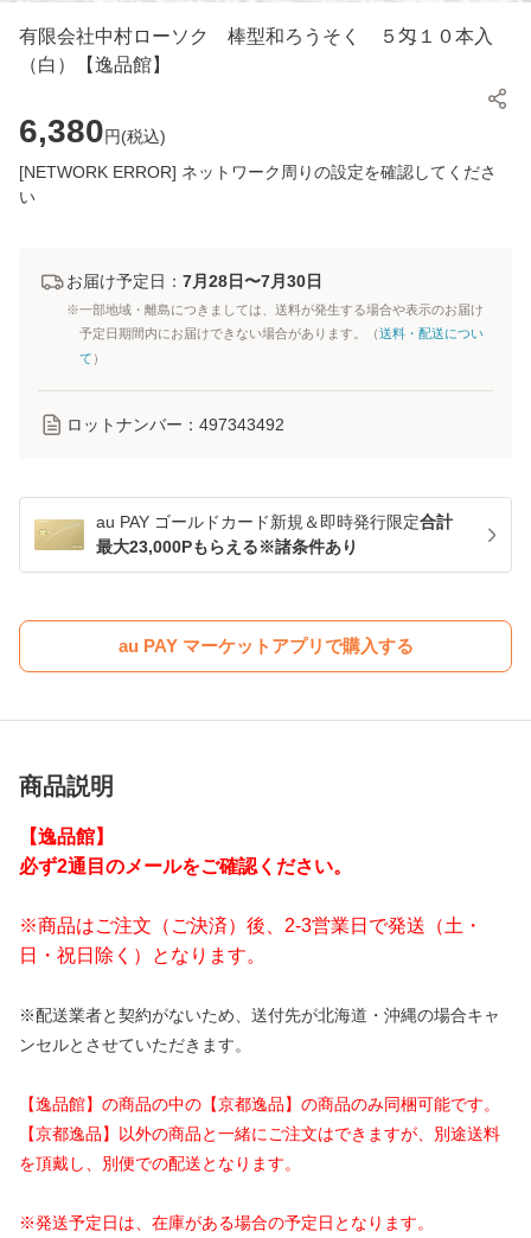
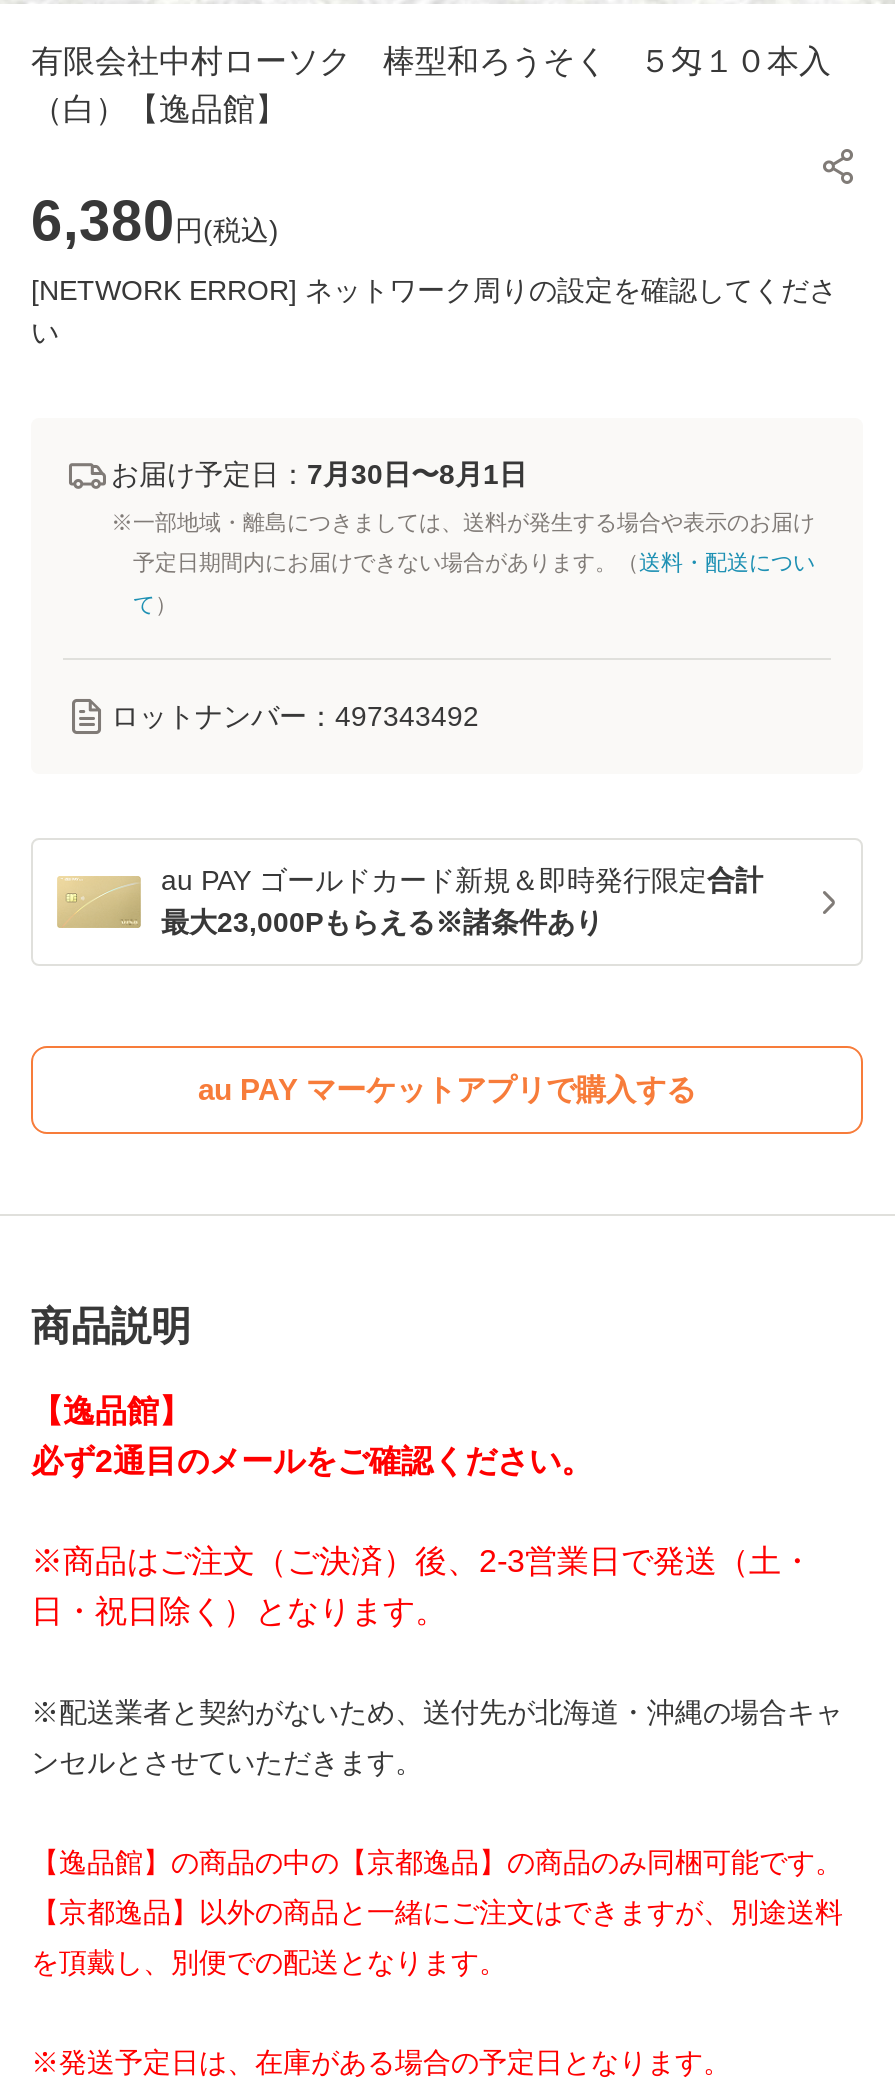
- お届け予定日：7月28日〜7月30日
+ お届け予定日：7月30日〜8月1日
